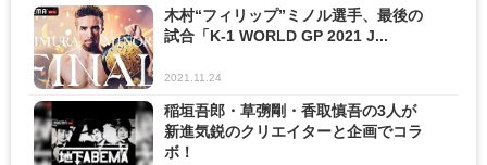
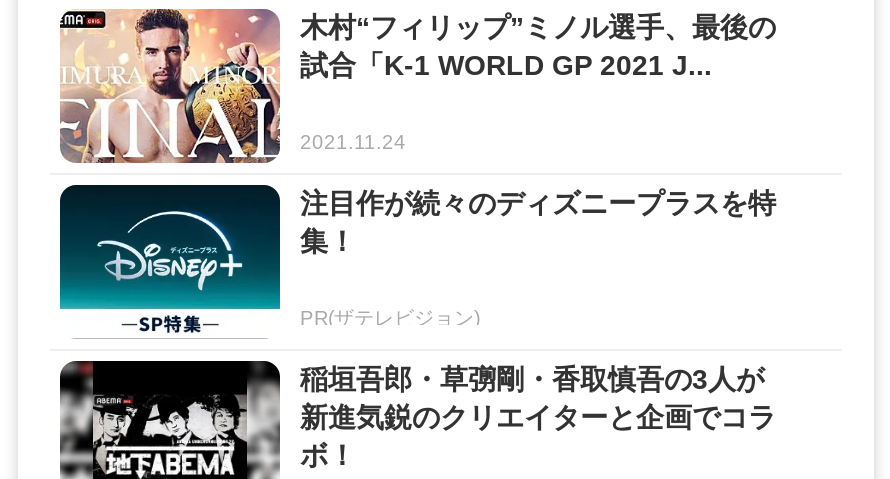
+ [image]
+ 注目作が続々のディズニープラスを特
+ 集！
+ PR(ザテレビジョン)
